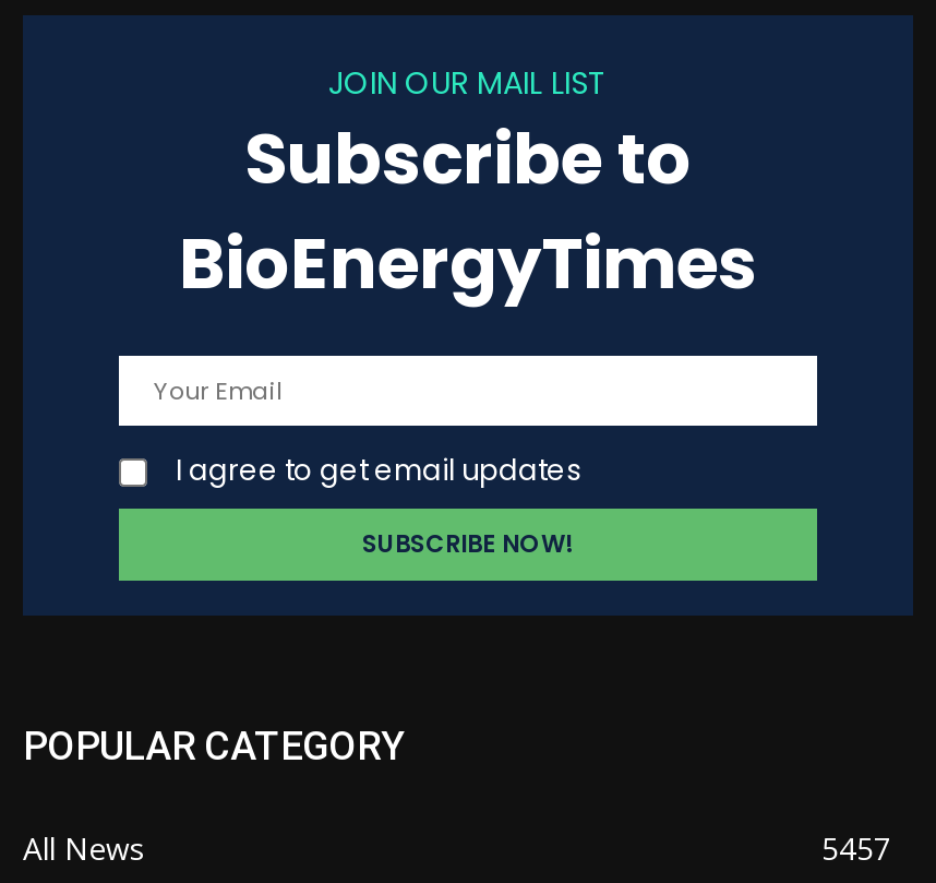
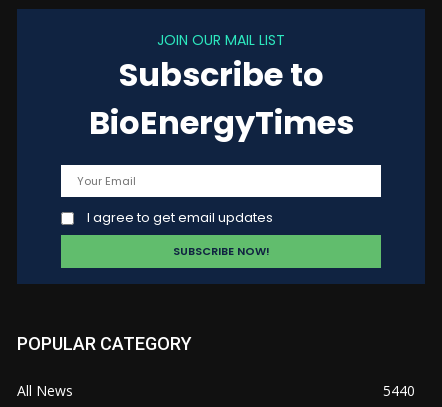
- 5457
+ 5440
